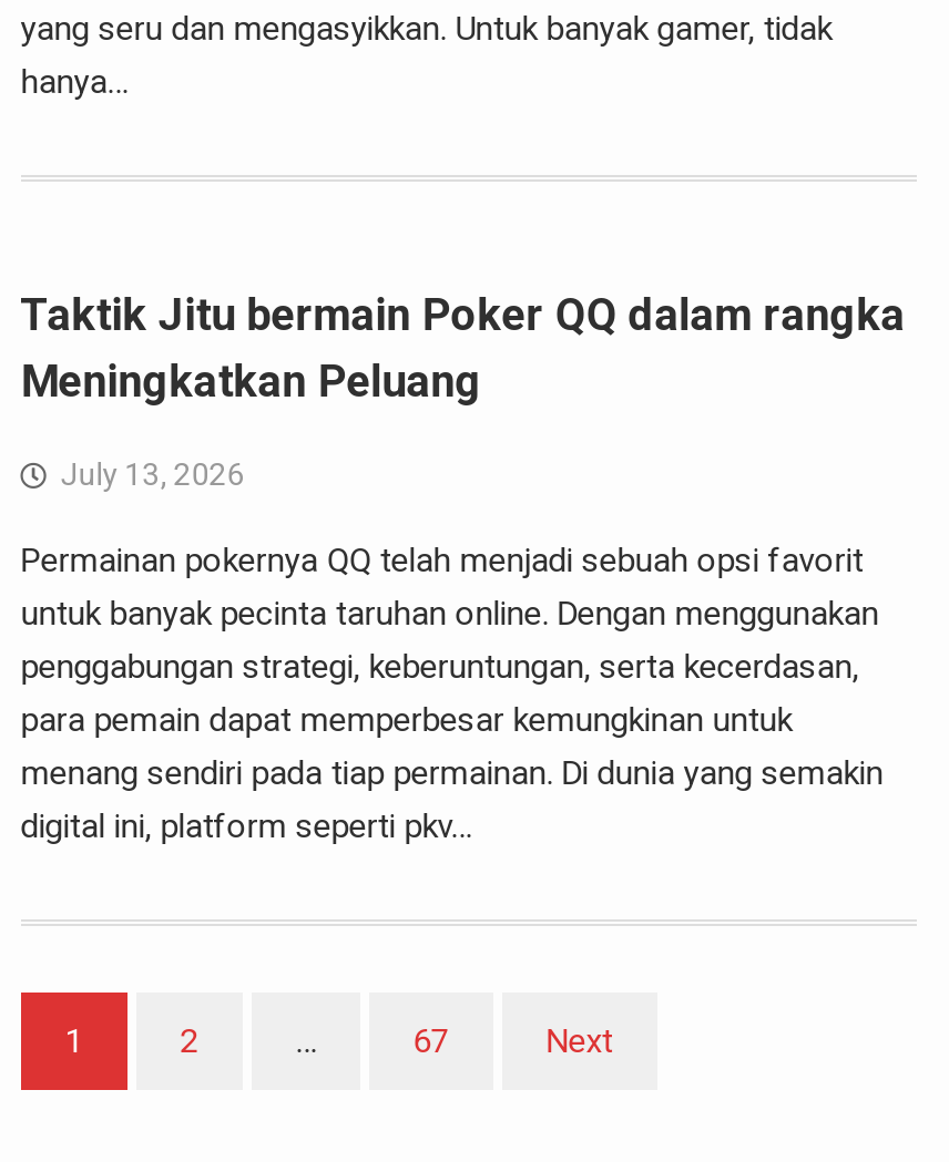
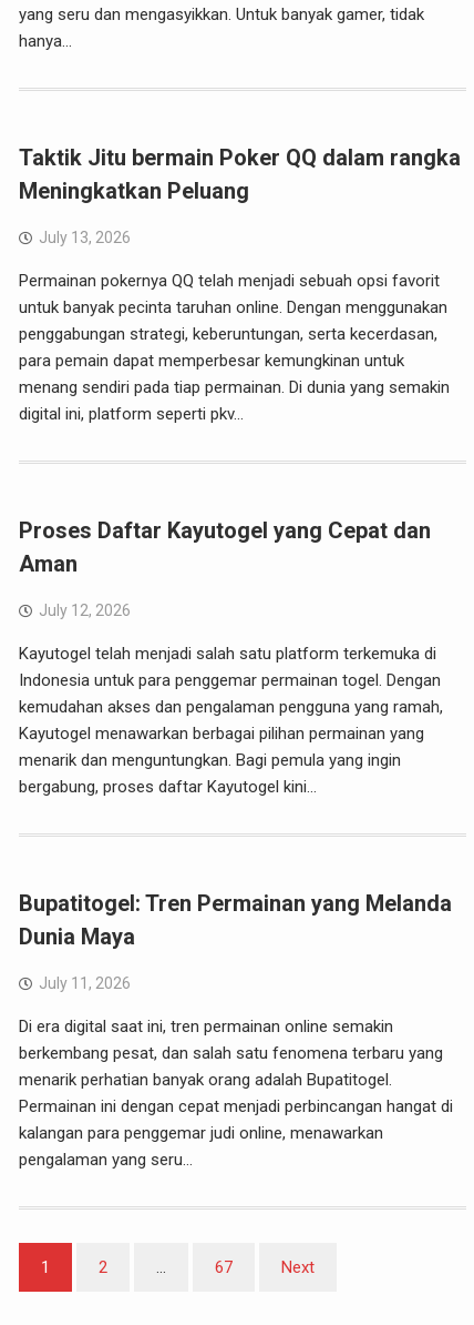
+ Proses Daftar Kayutogel yang Cepat dan
+ Aman
+ July 12, 2026
+ Kayutogel telah menjadi salah satu platform terkemuka di
+ Indonesia untuk para penggemar permainan togel. Dengan
+ kemudahan akses dan pengalaman pengguna yang ramah,
+ Kayutogel menawarkan berbagai pilihan permainan yang
+ menarik dan menguntungkan. Bagi pemula yang ingin
+ bergabung, proses daftar Kayutogel kini…

+ Bupatitogel: Tren Permainan yang Melanda
+ Dunia Maya
+ July 11, 2026
+ Di era digital saat ini, tren permainan online semakin
+ berkembang pesat, dan salah satu fenomena terbaru yang
+ menarik perhatian banyak orang adalah Bupatitogel.
+ Permainan ini dengan cepat menjadi perbincangan hangat di
+ kalangan para penggemar judi online, menawarkan
+ pengalaman yang seru…
